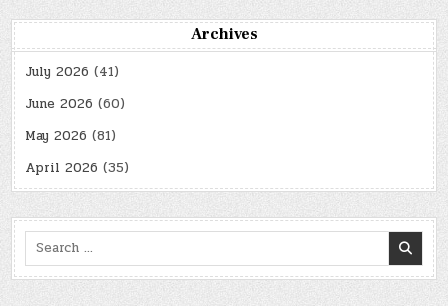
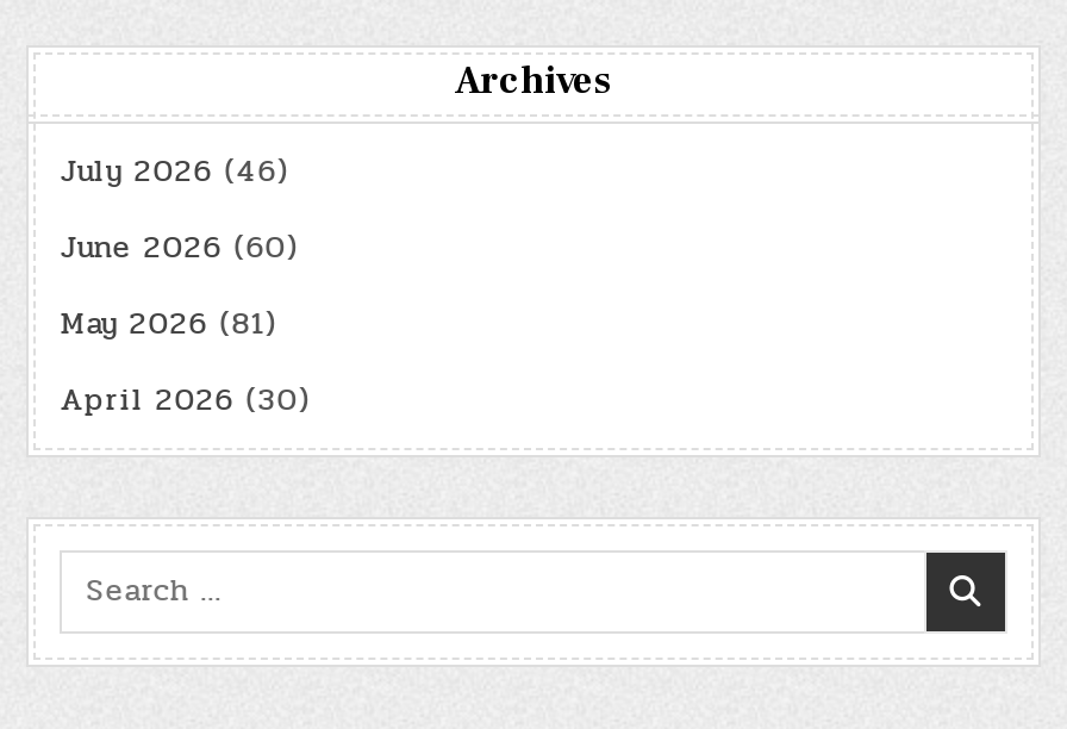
- July 2026 (41)
+ July 2026 (46)

- April 2026 (35)
+ April 2026 (30)
